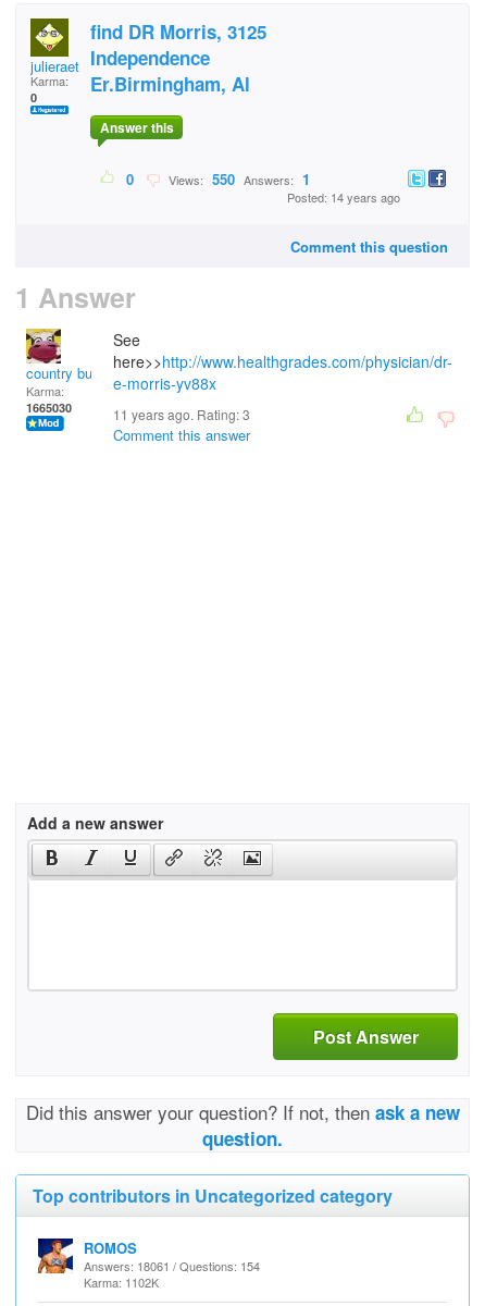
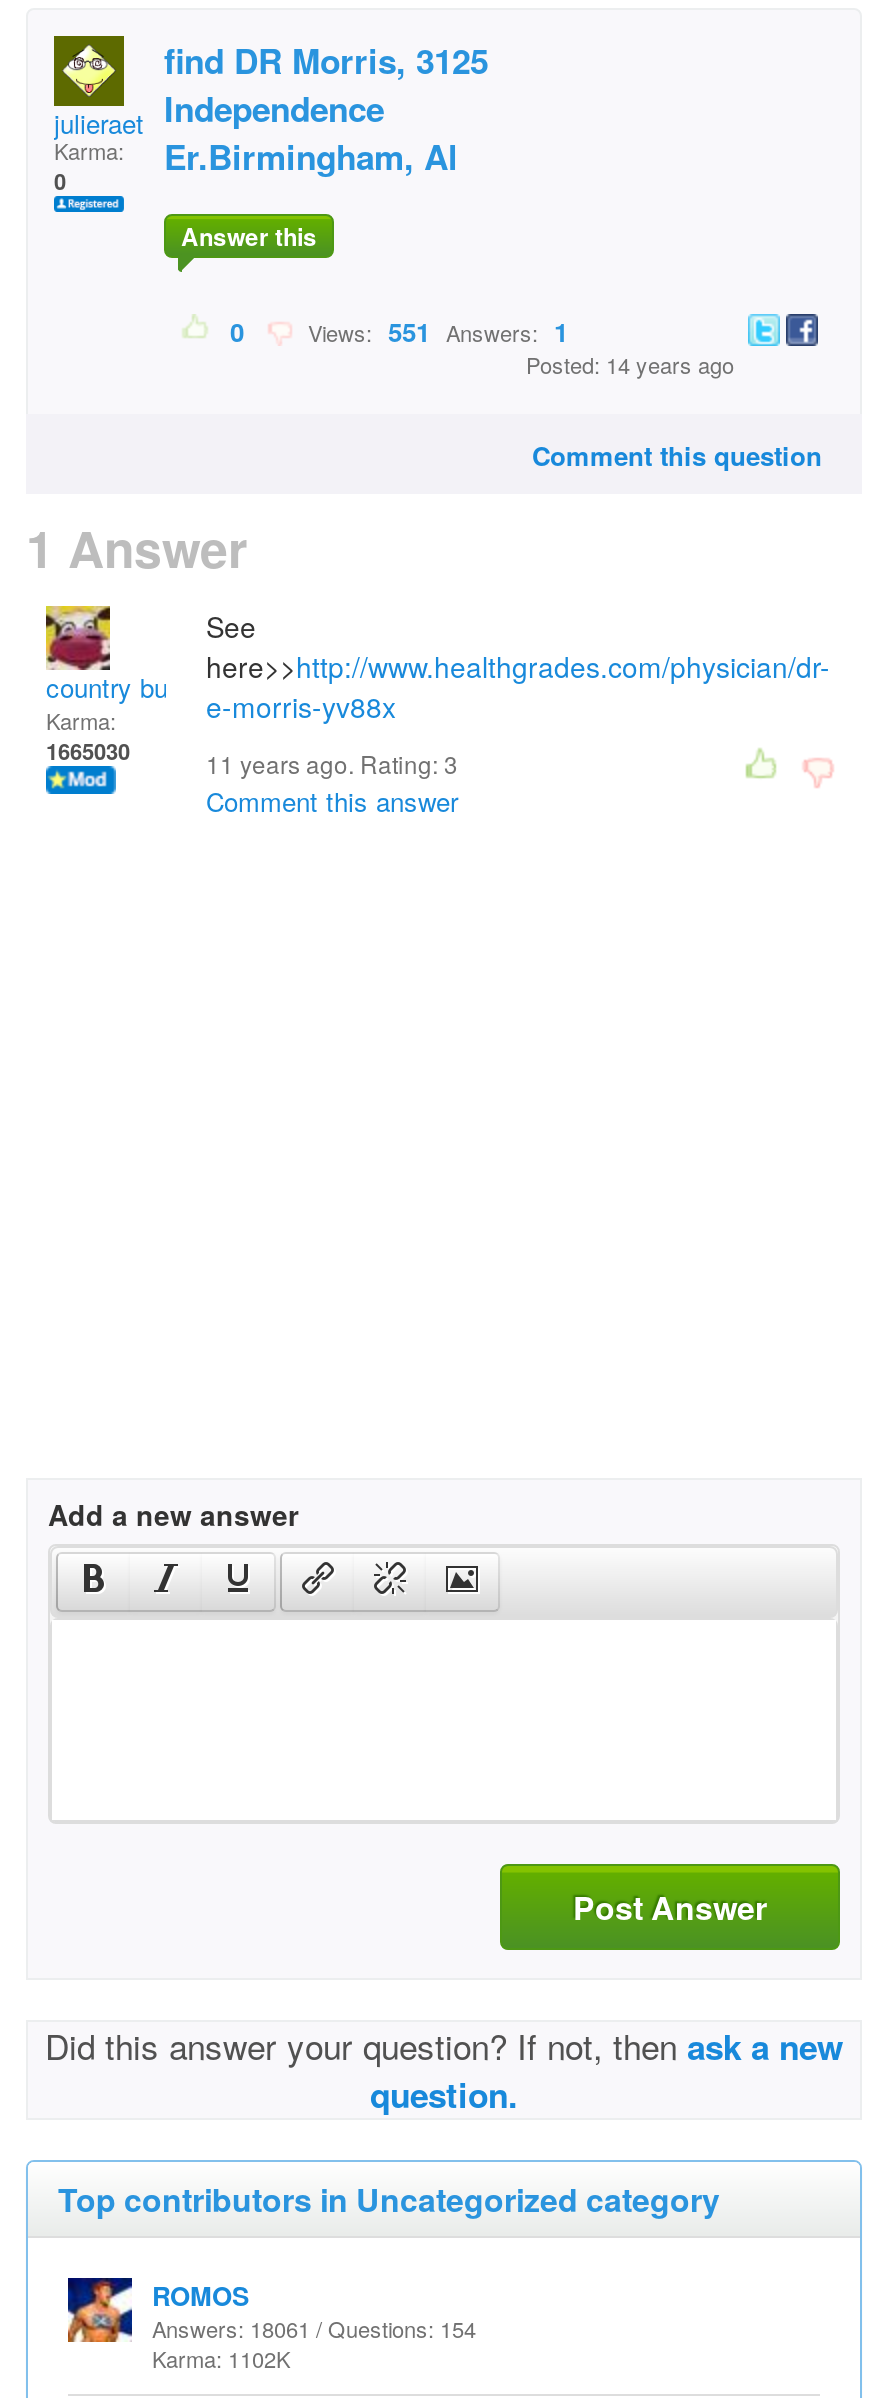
- Views: 550 Answers: 1
+ Views: 551 Answers: 1
